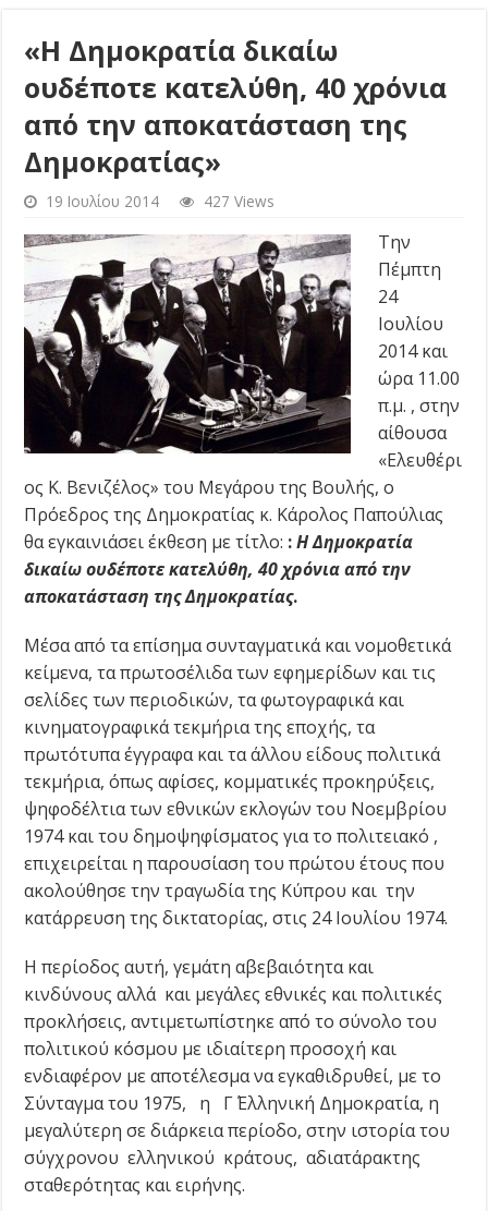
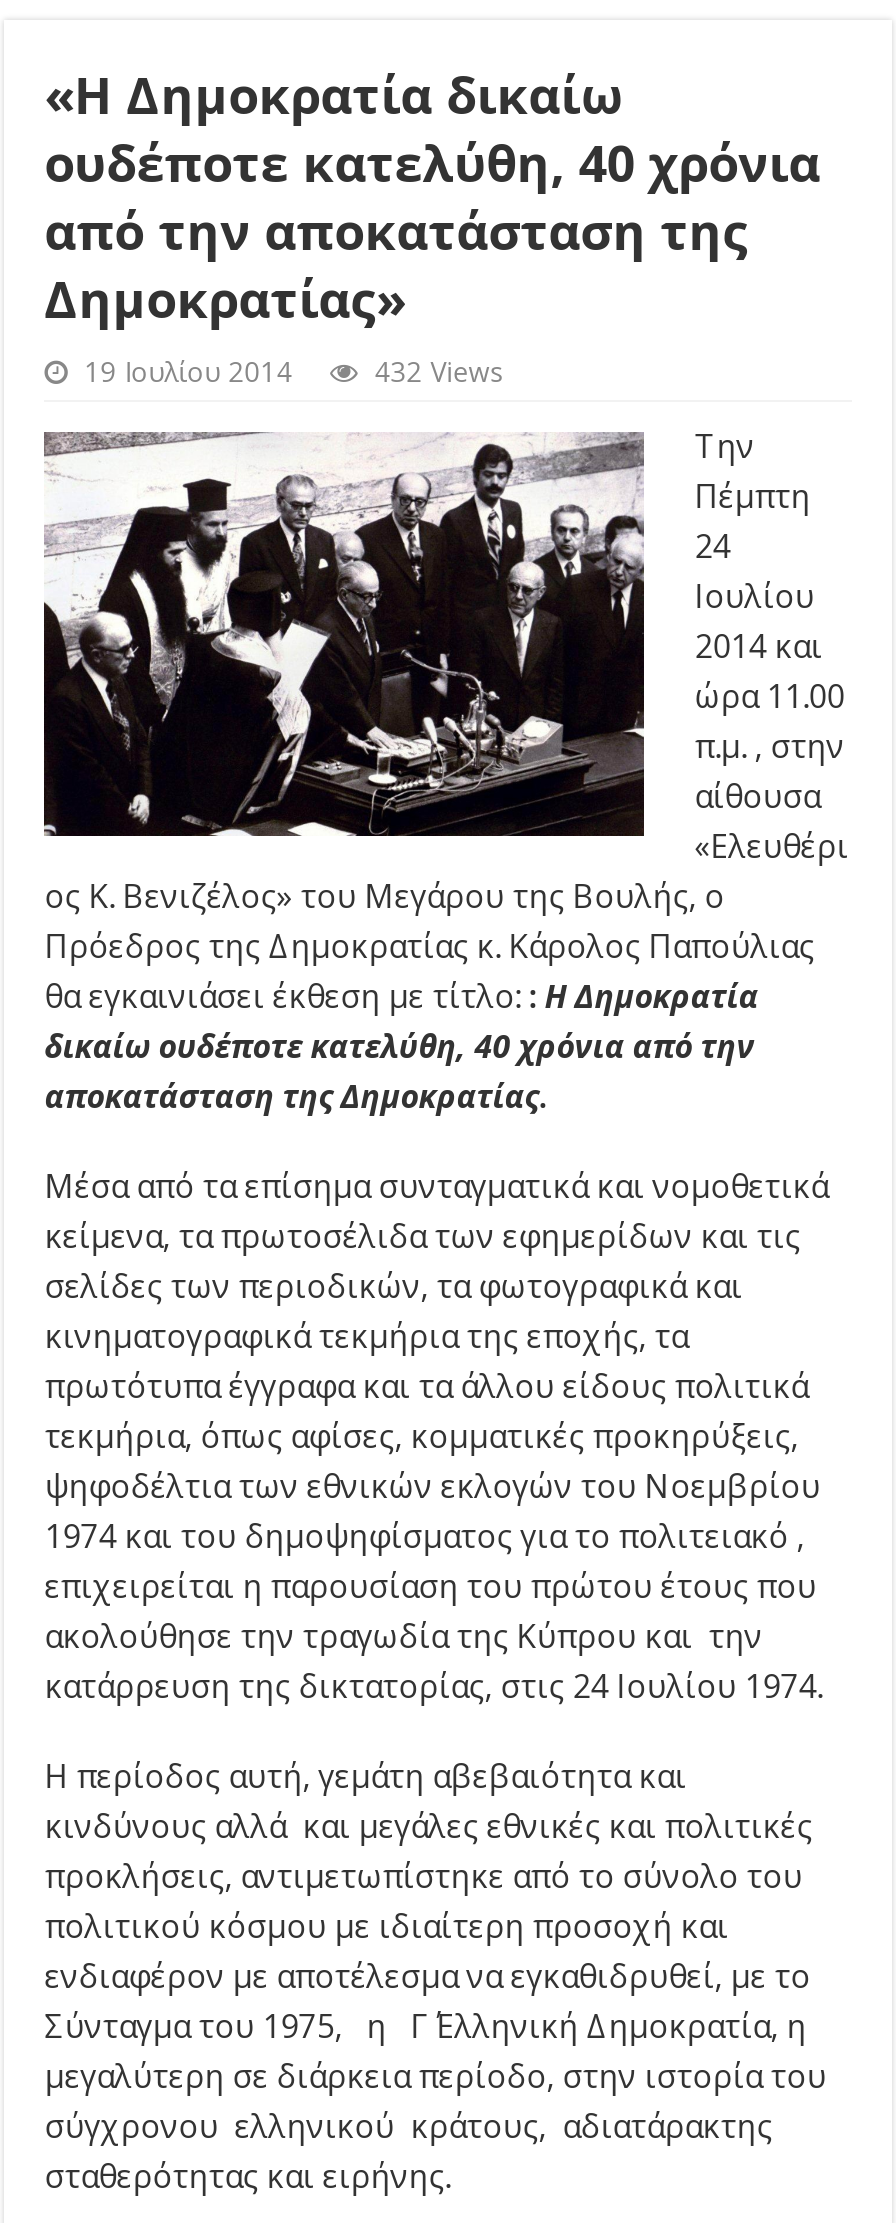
- 427 Views
+ 432 Views
